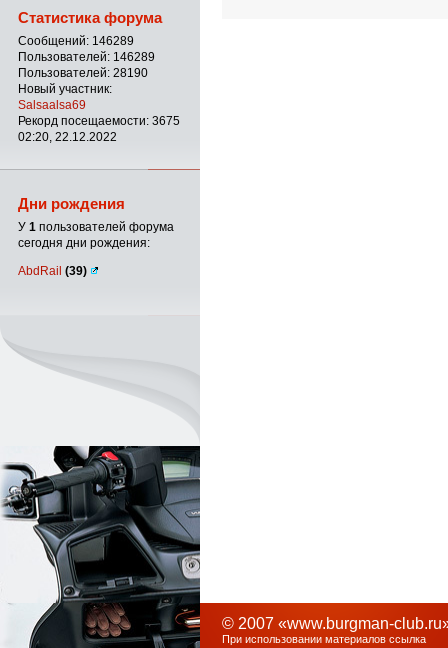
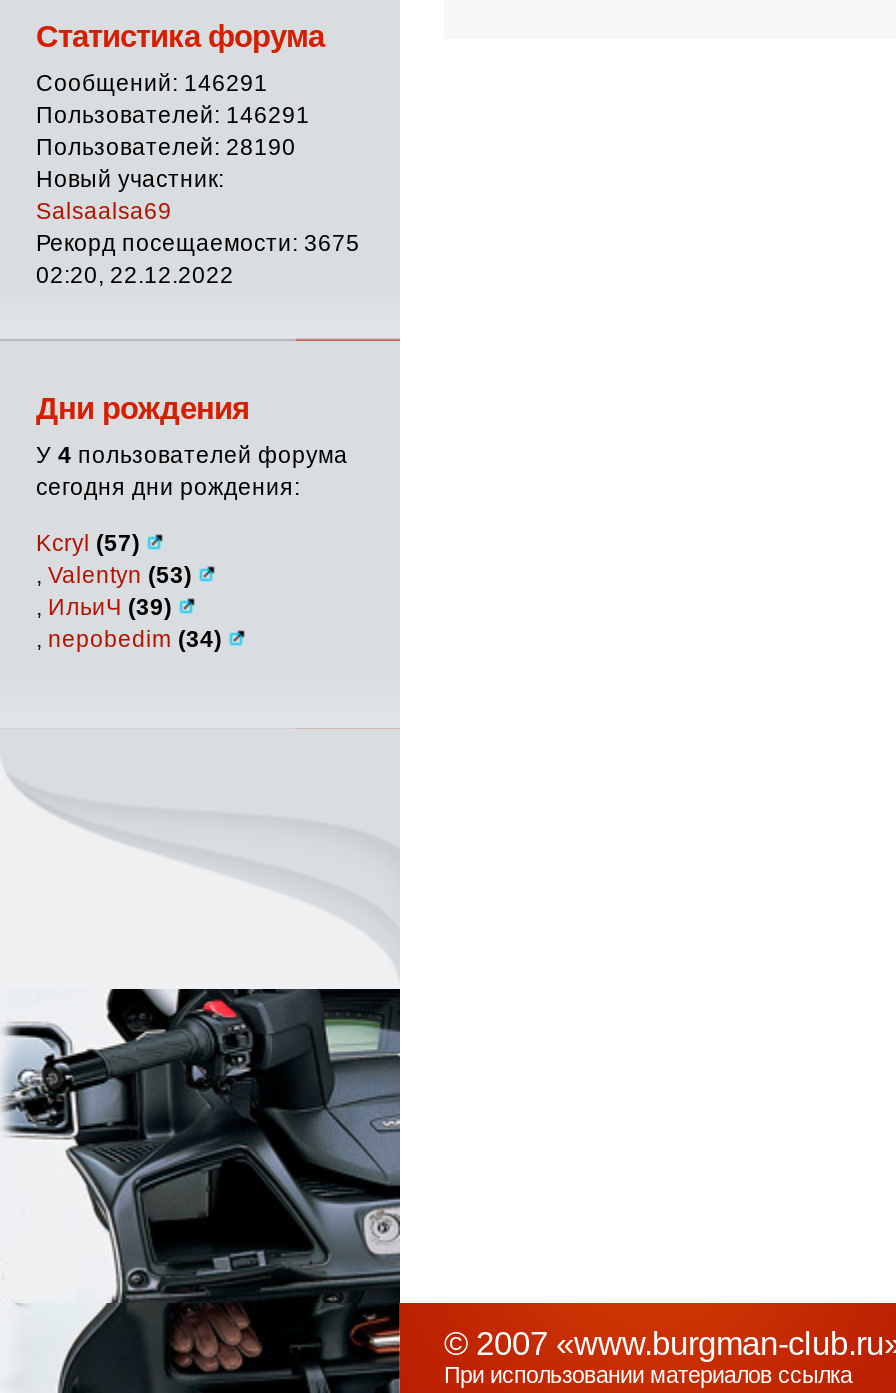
- Сообщений: 146289
+ Сообщений: 146291

- Пользователей: 146289
+ Пользователей: 146291

- У 1 пользователей форума
+ У 4 пользователей форума

- AbdRail (39)
+ Kcryl (57)
+ , Valentyn (53)
+ , ИльиЧ (39)
+ , nepobedim (34)
